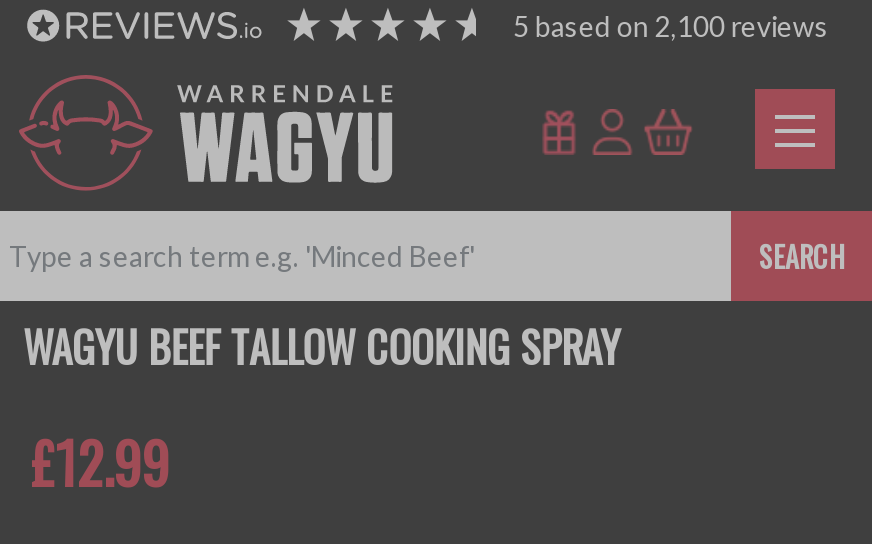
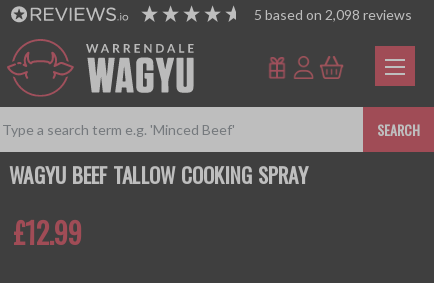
- 5 based on 2,100 reviews
+ 5 based on 2,098 reviews
